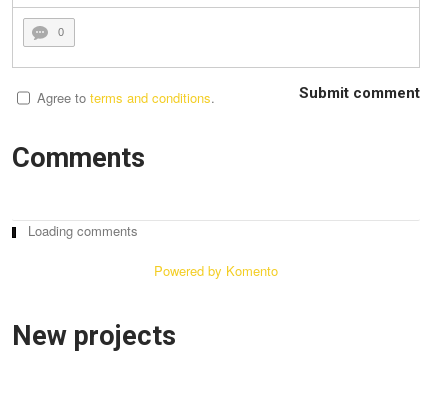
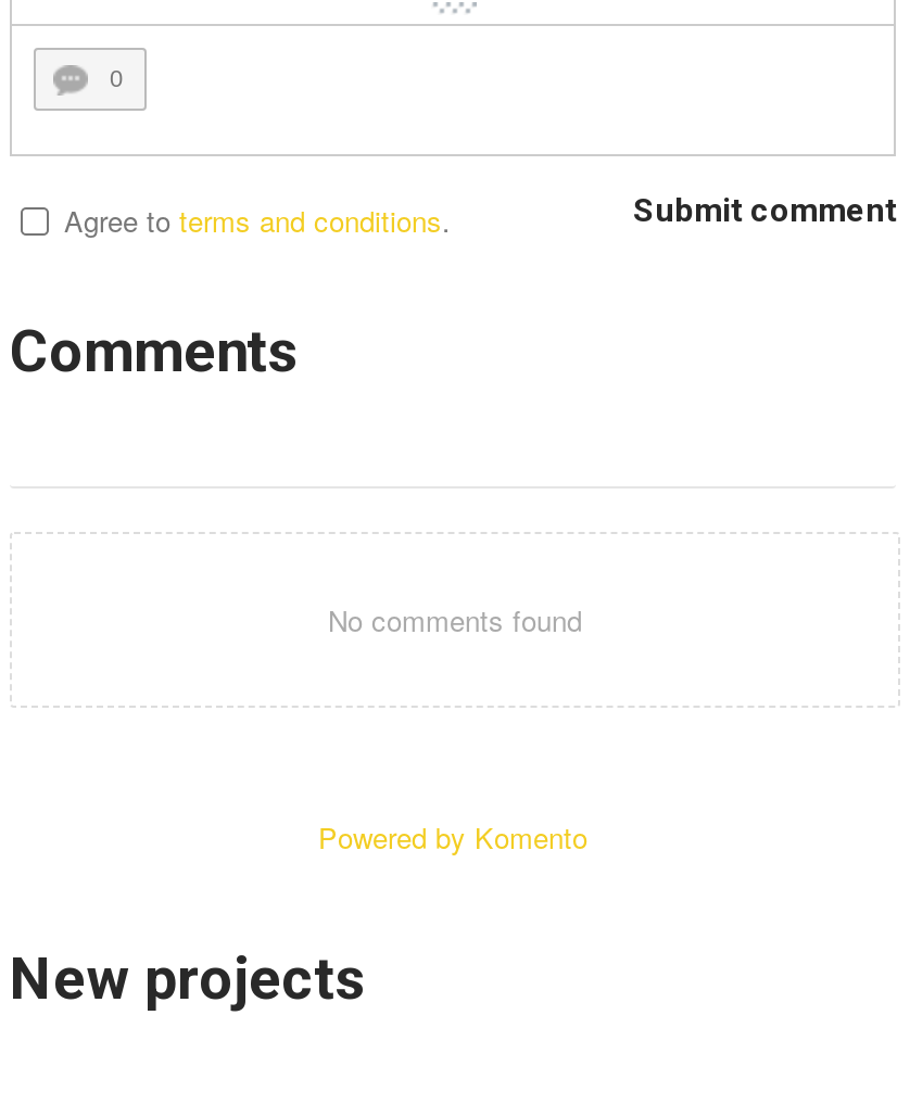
- Loading comments
+ No comments found
